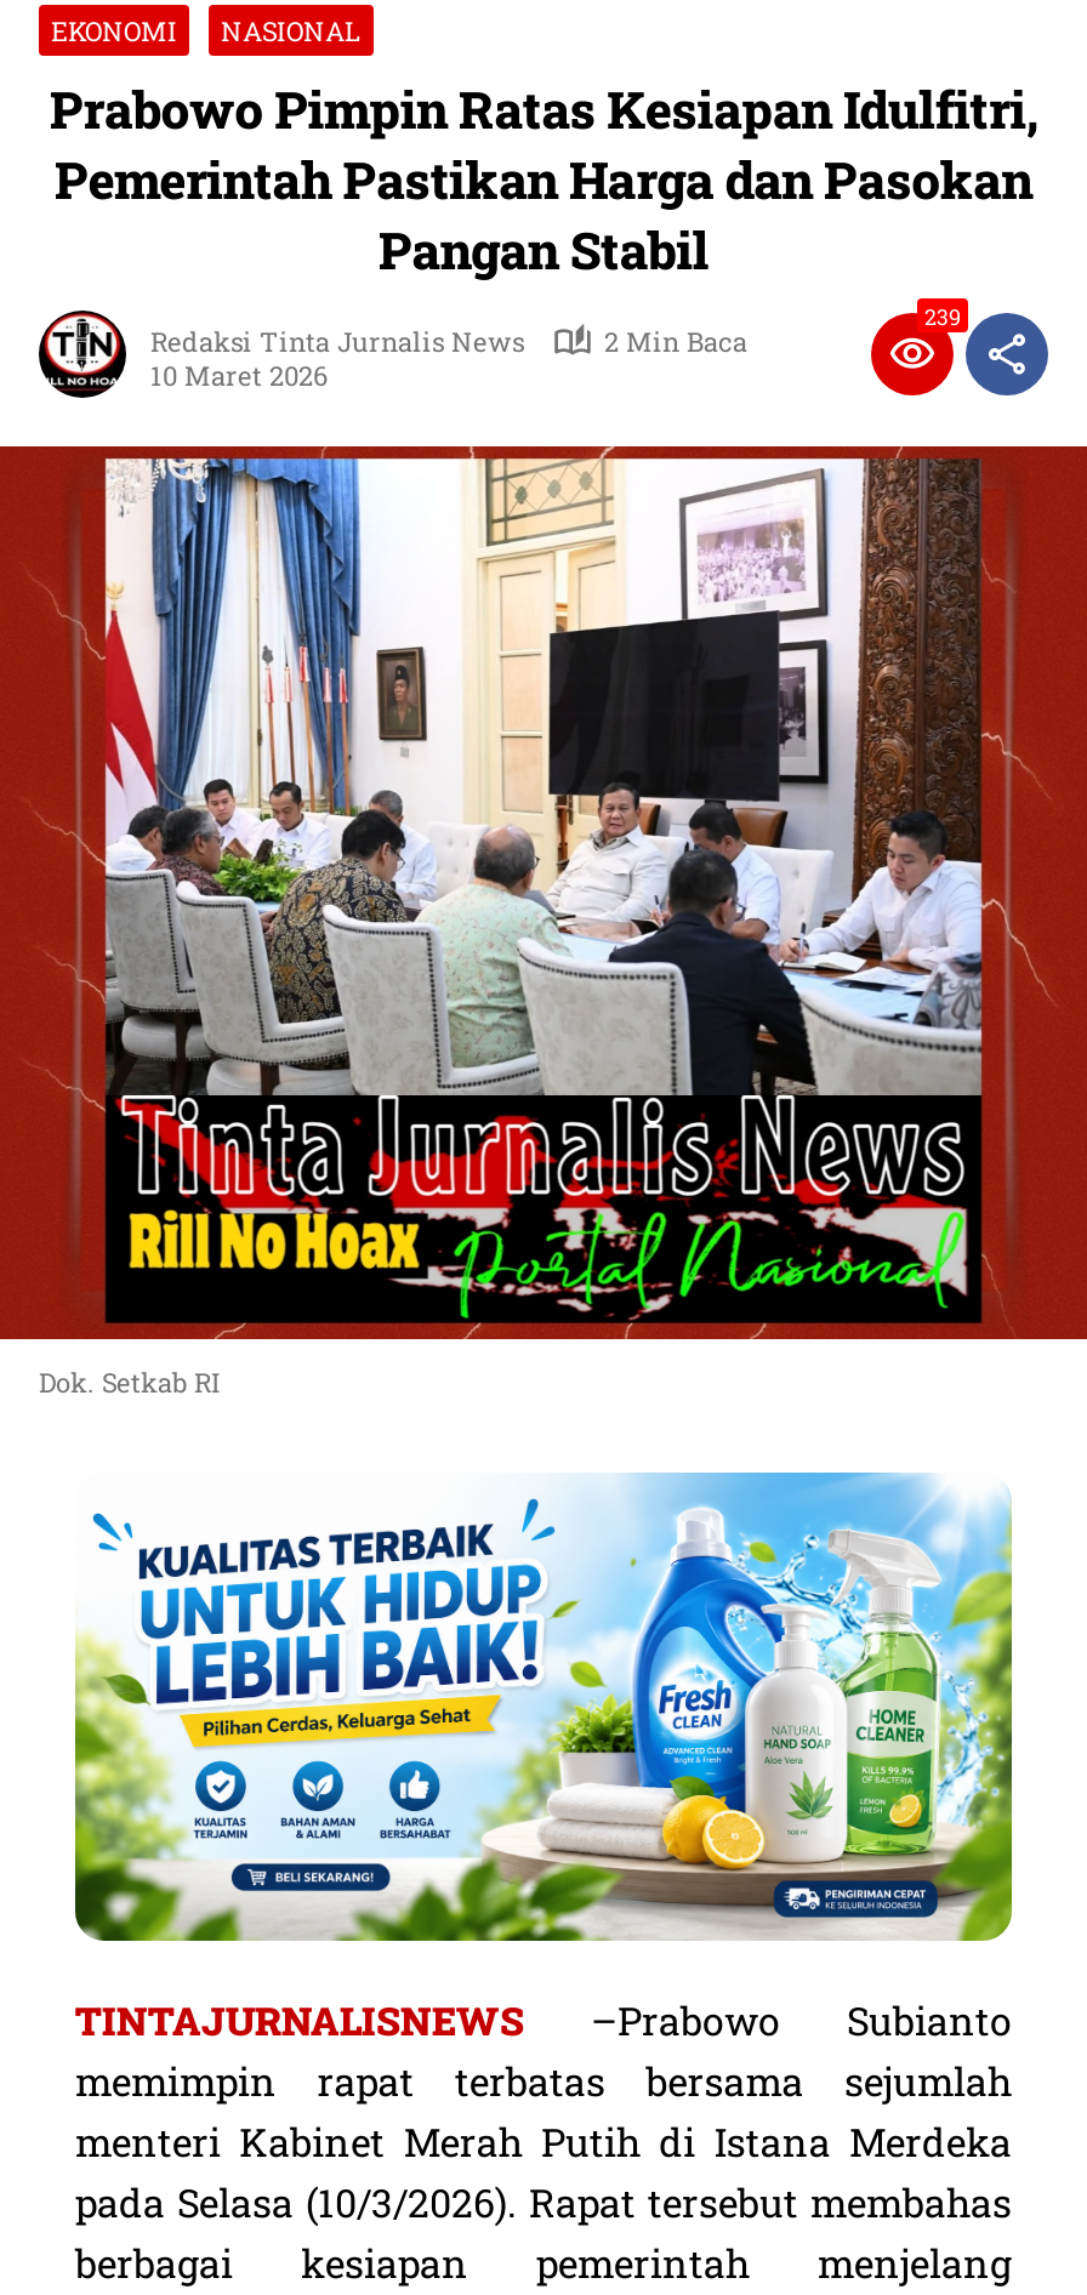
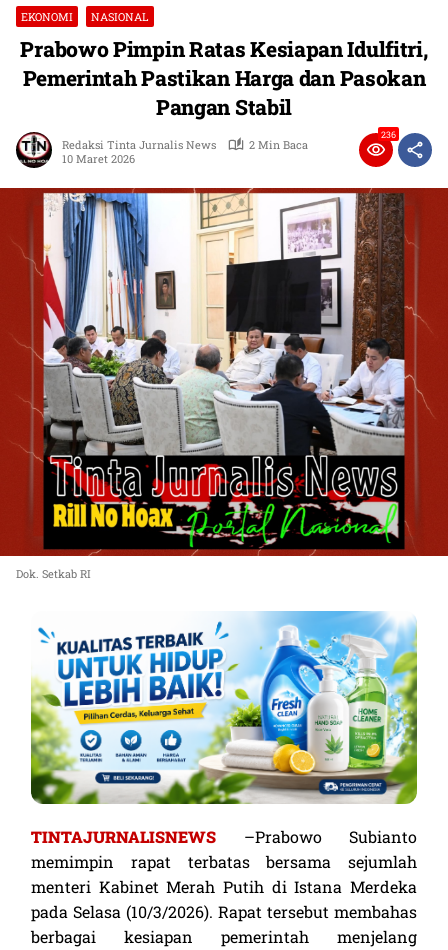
- 239
+ 236
